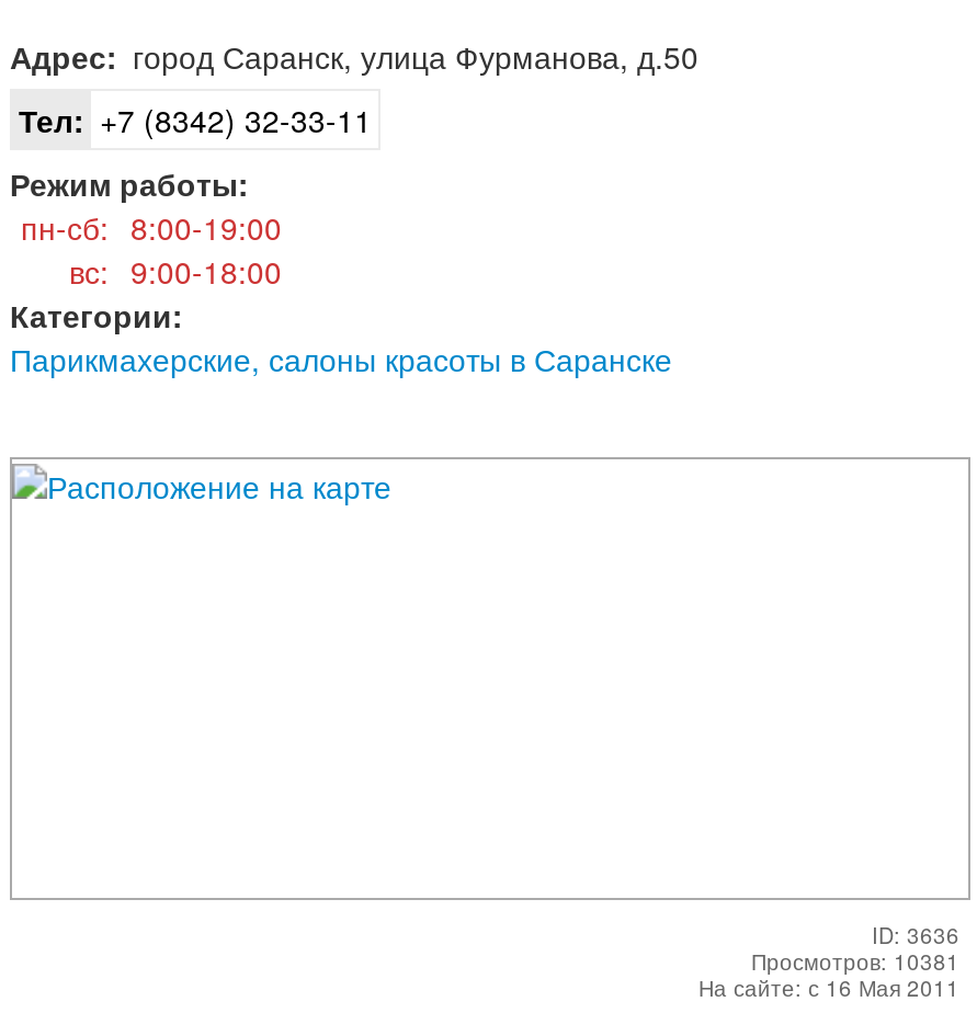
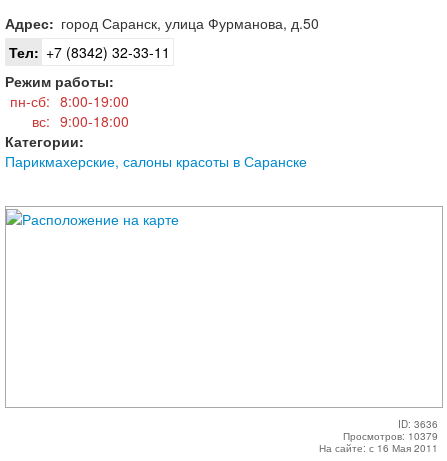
- Просмотров: 10381
+ Просмотров: 10379
